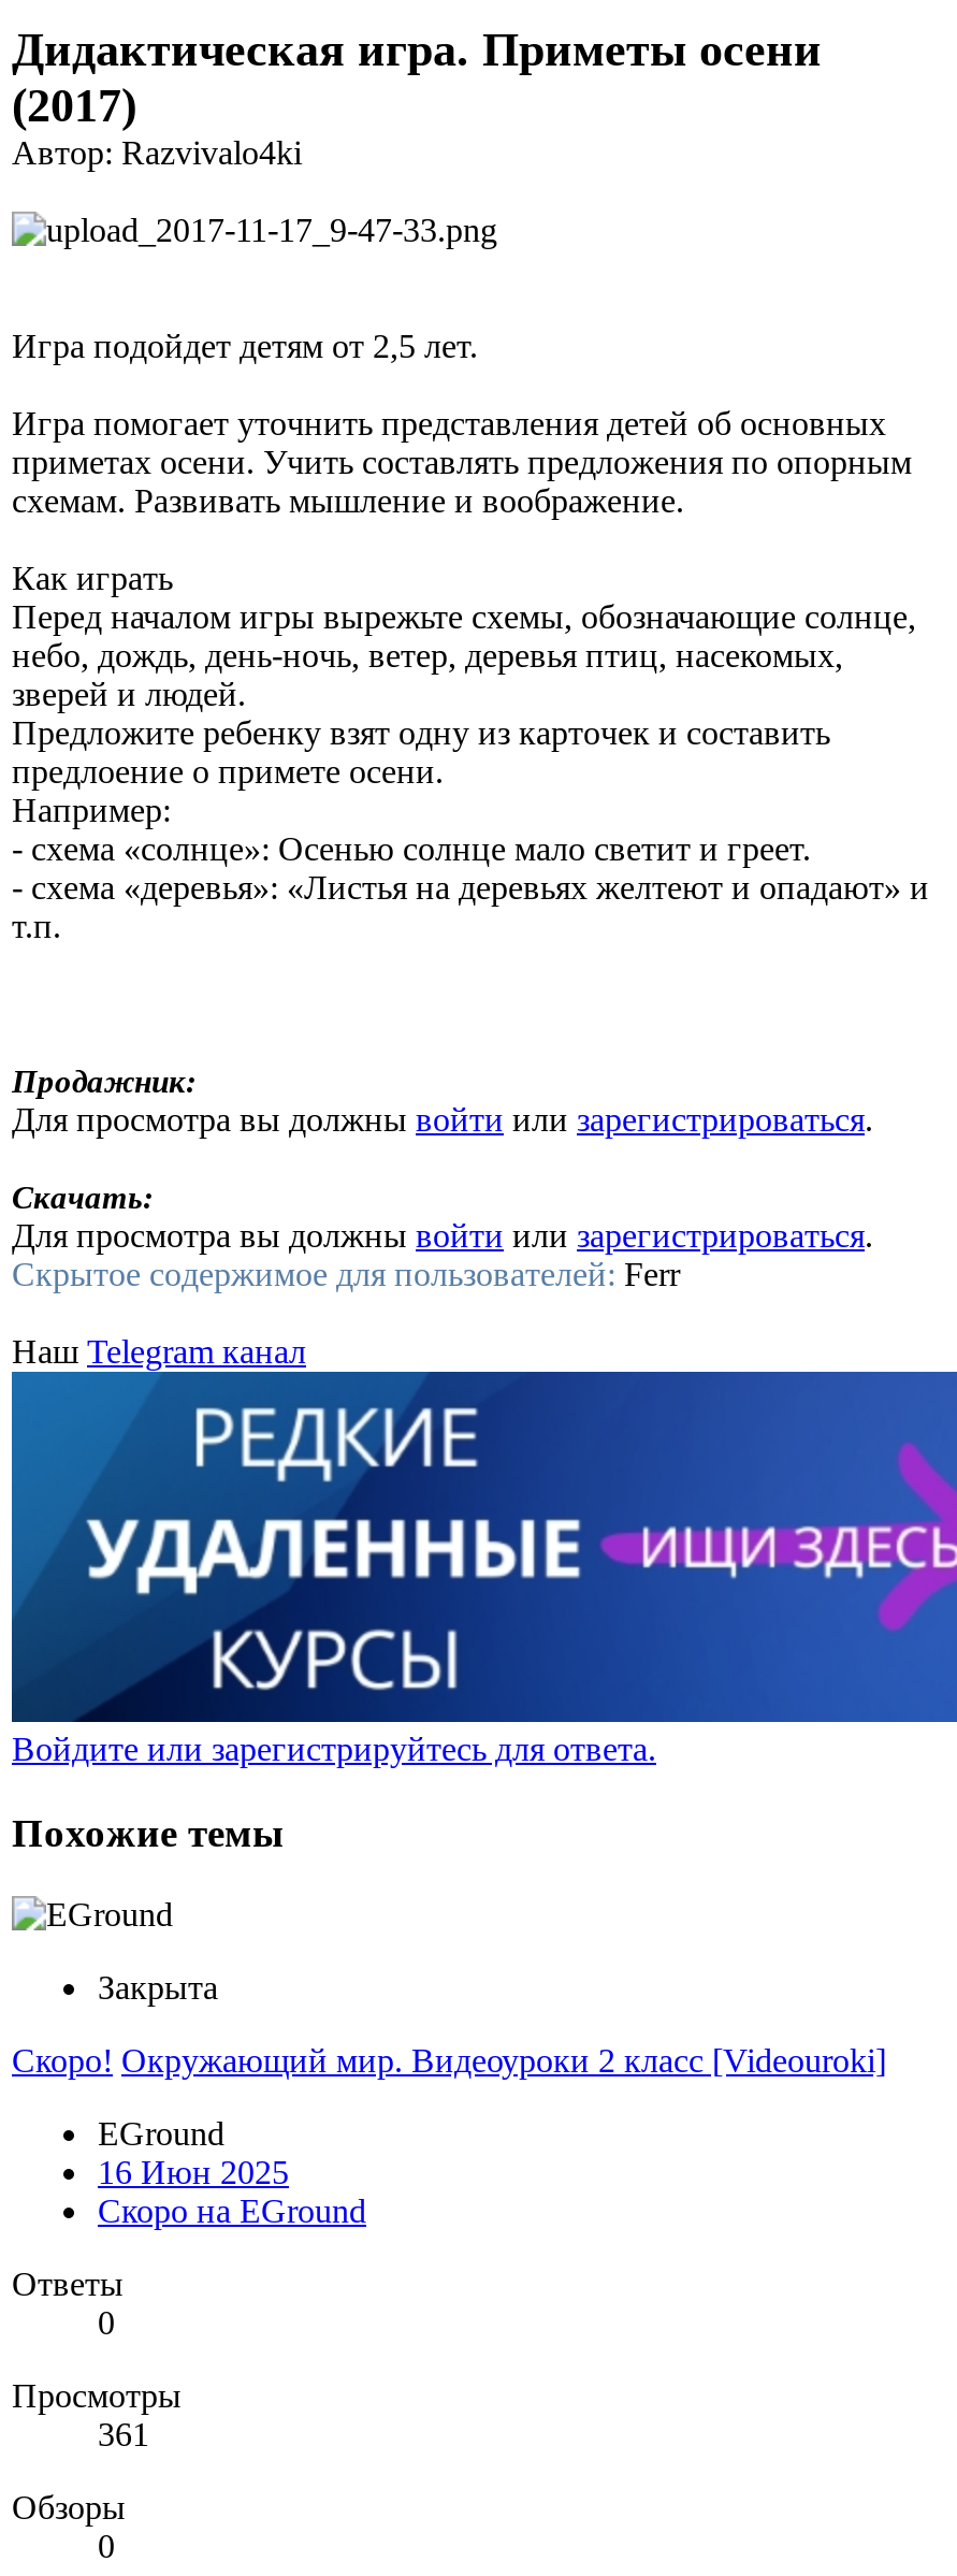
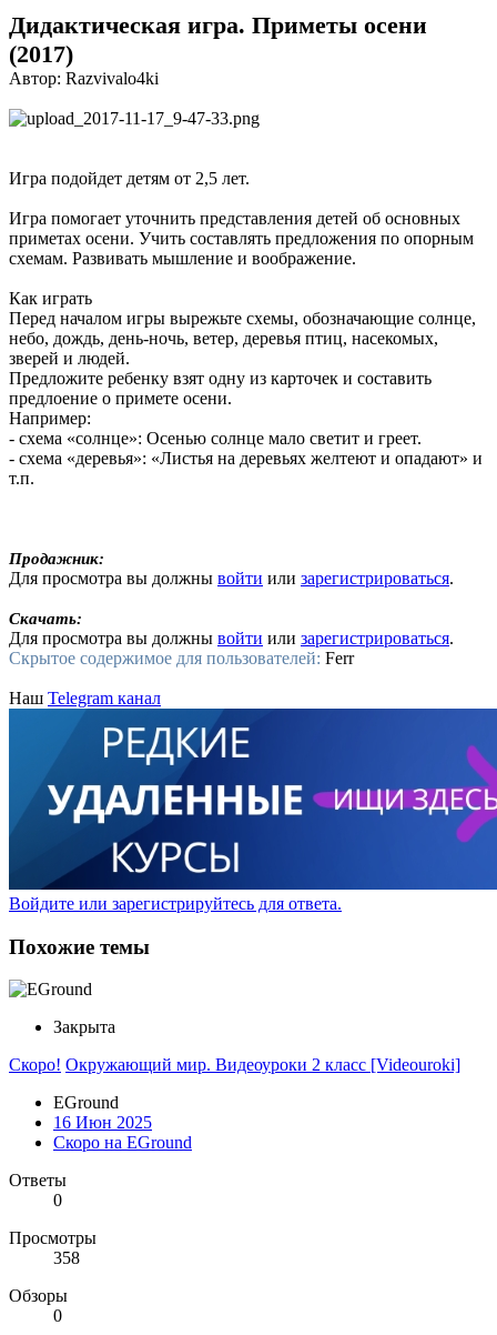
- 361
+ 358
